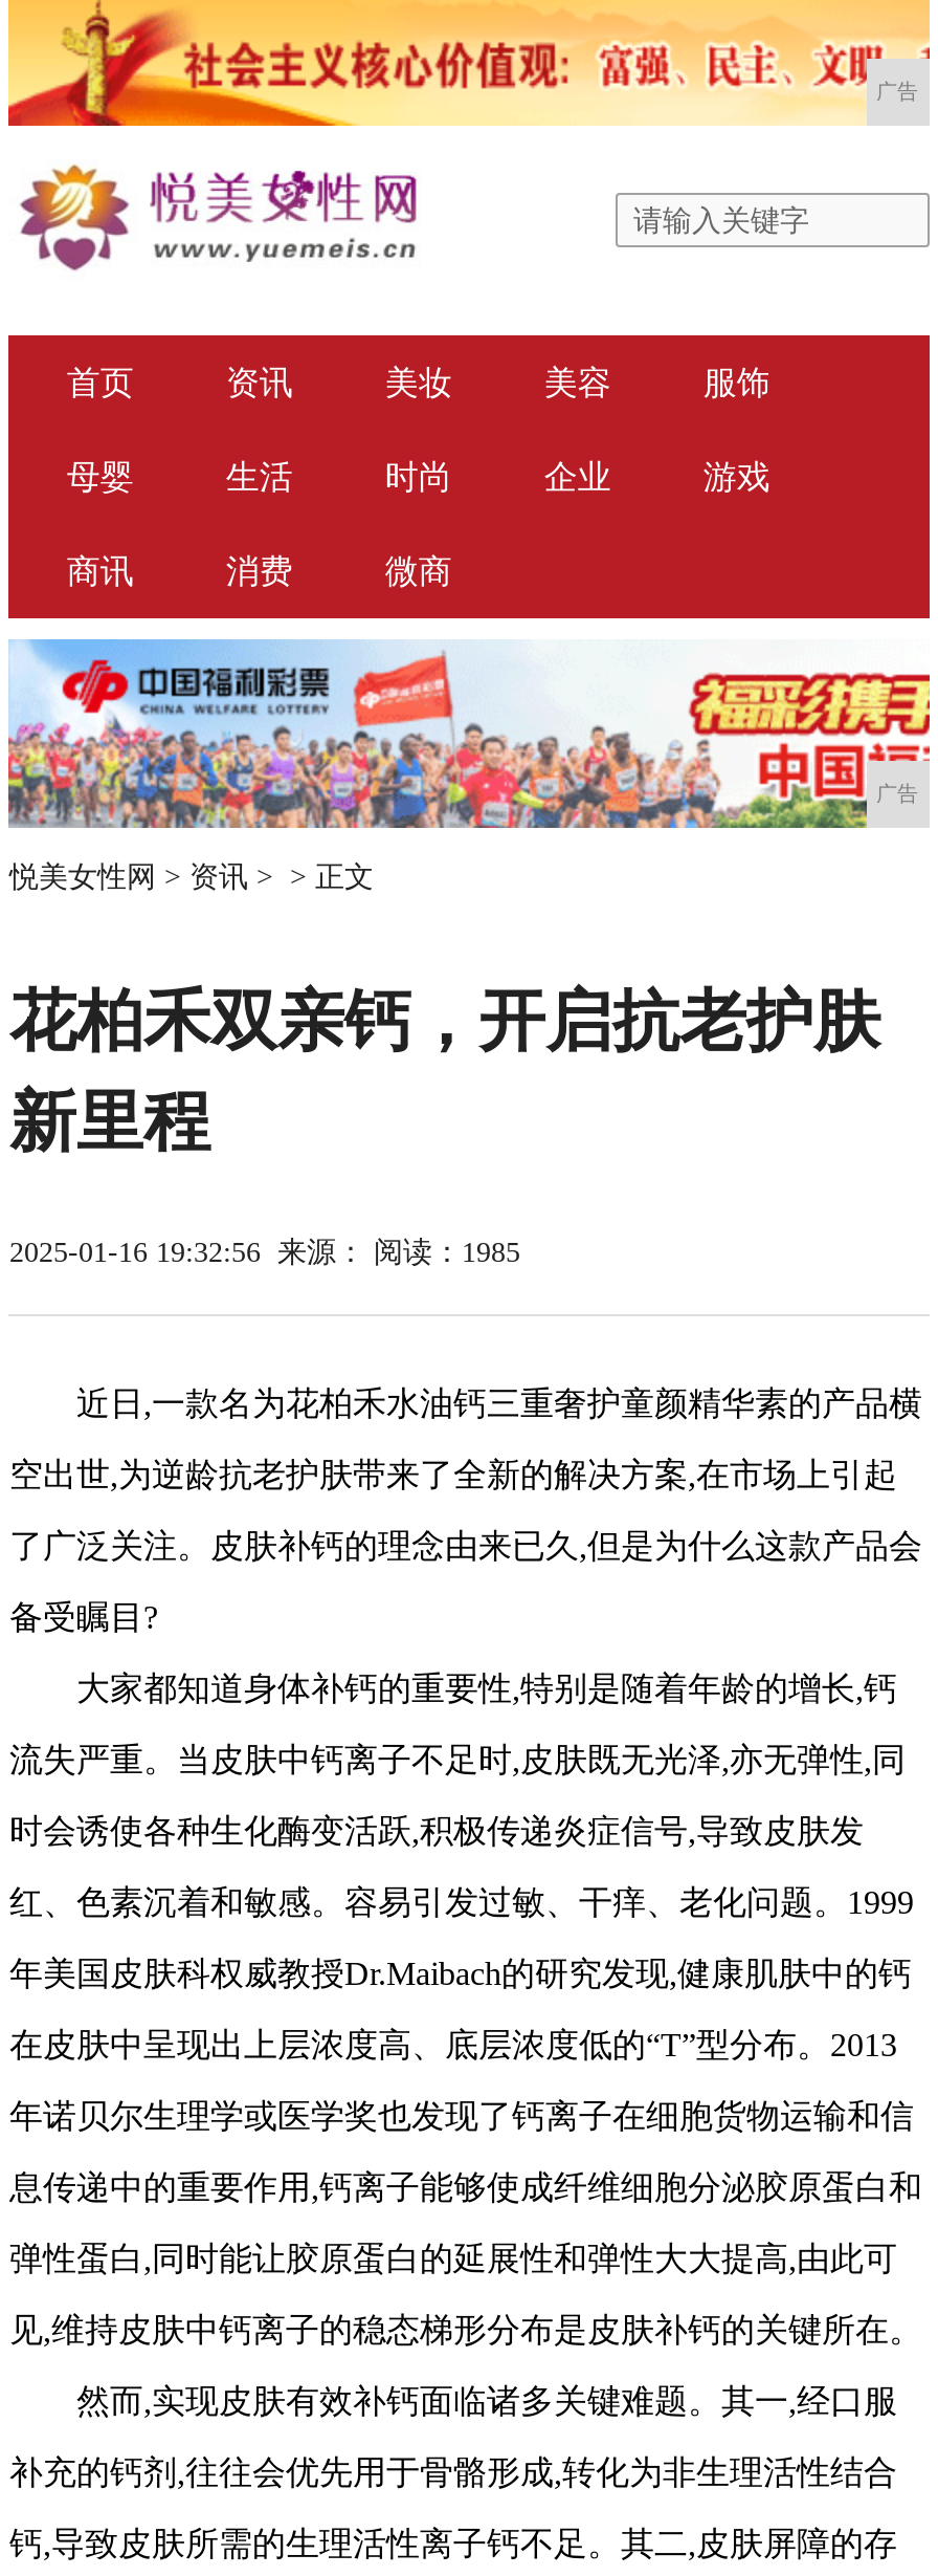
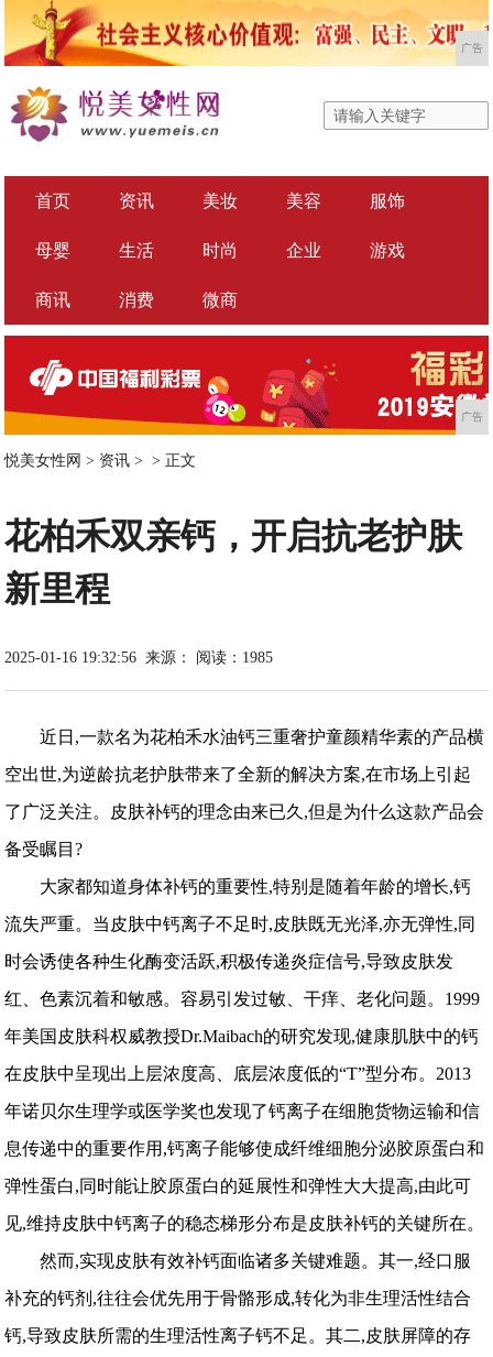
- [image]
+ [image]
